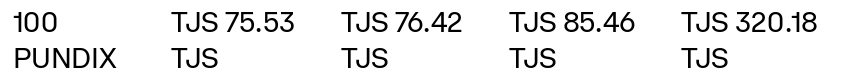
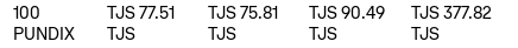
- TJS 75.53
+ TJS 77.51

- TJS 76.42
+ TJS 75.81

- TJS 85.46
+ TJS 90.49

- TJS 320.18
+ TJS 377.82
